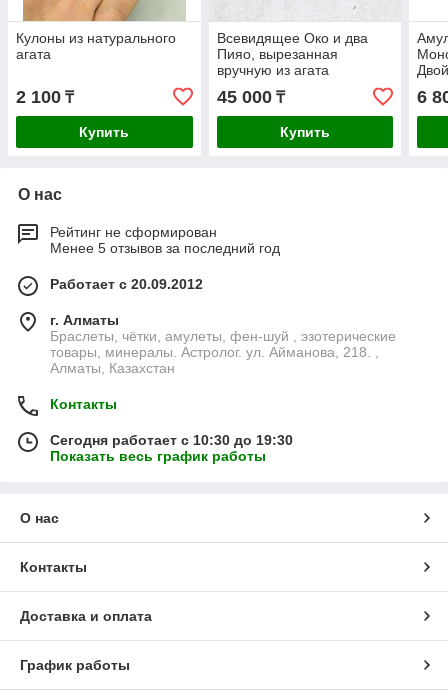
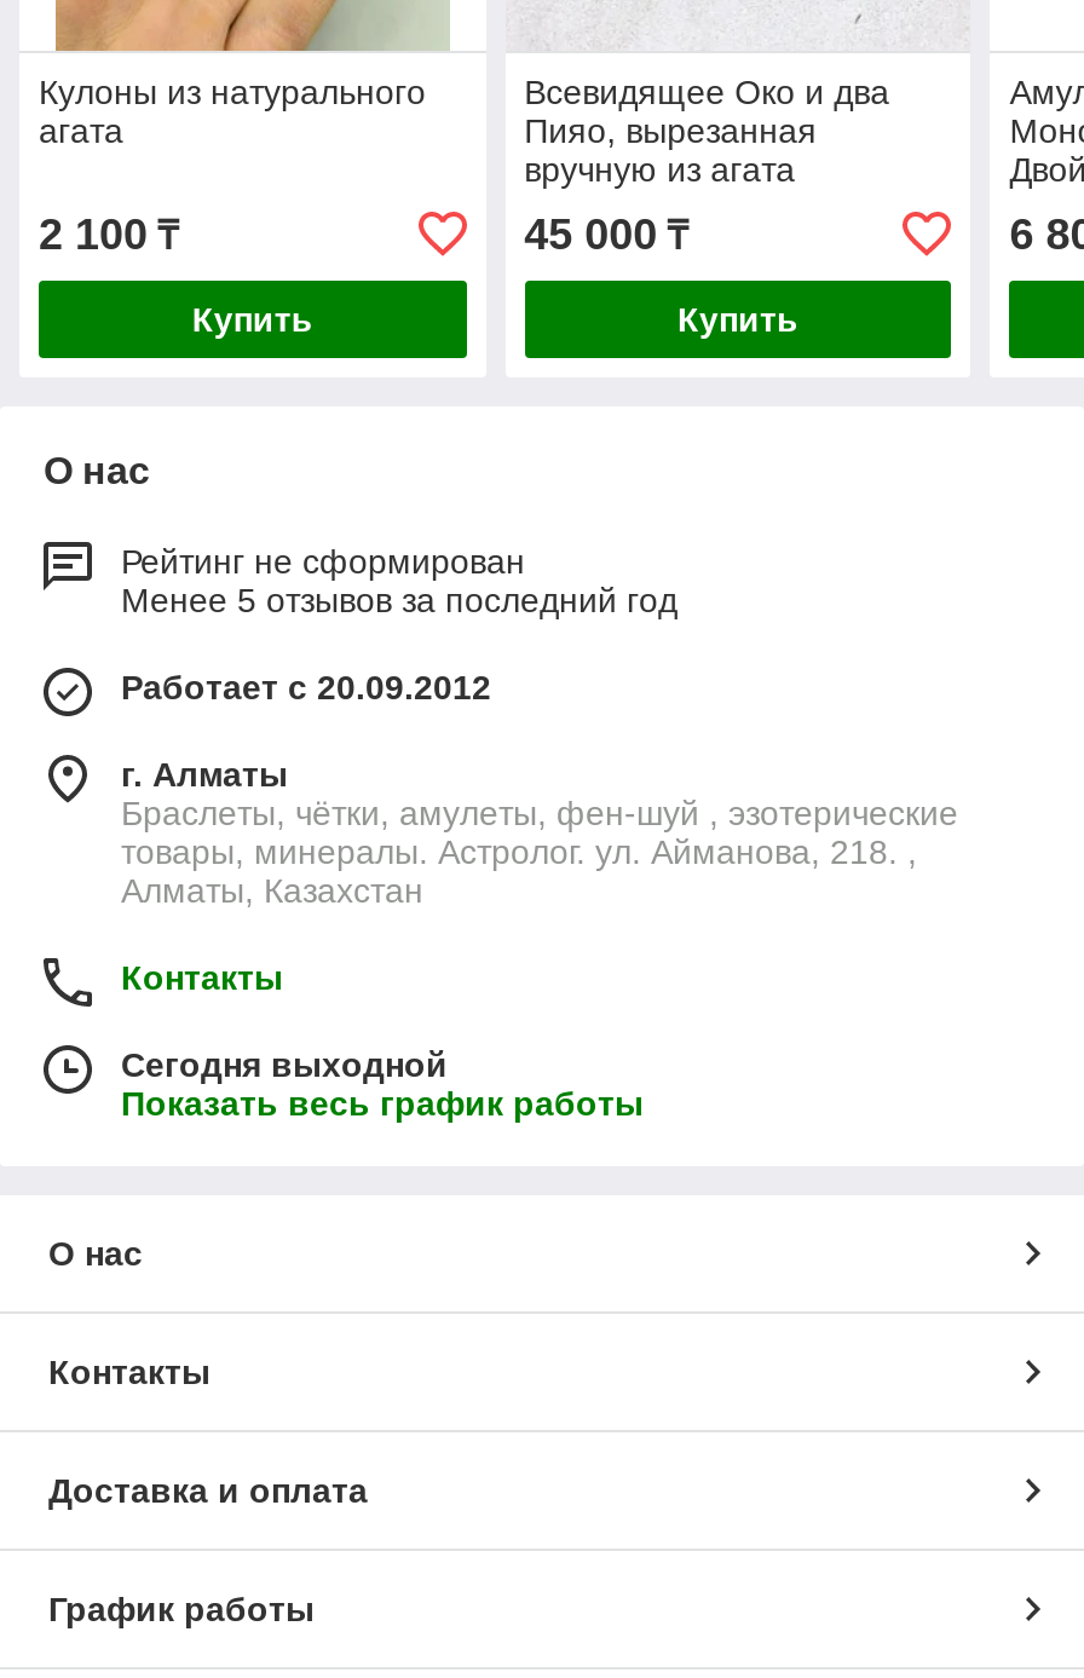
- Сегодня работает с 10:30 до 19:30
+ Сегодня выходной
